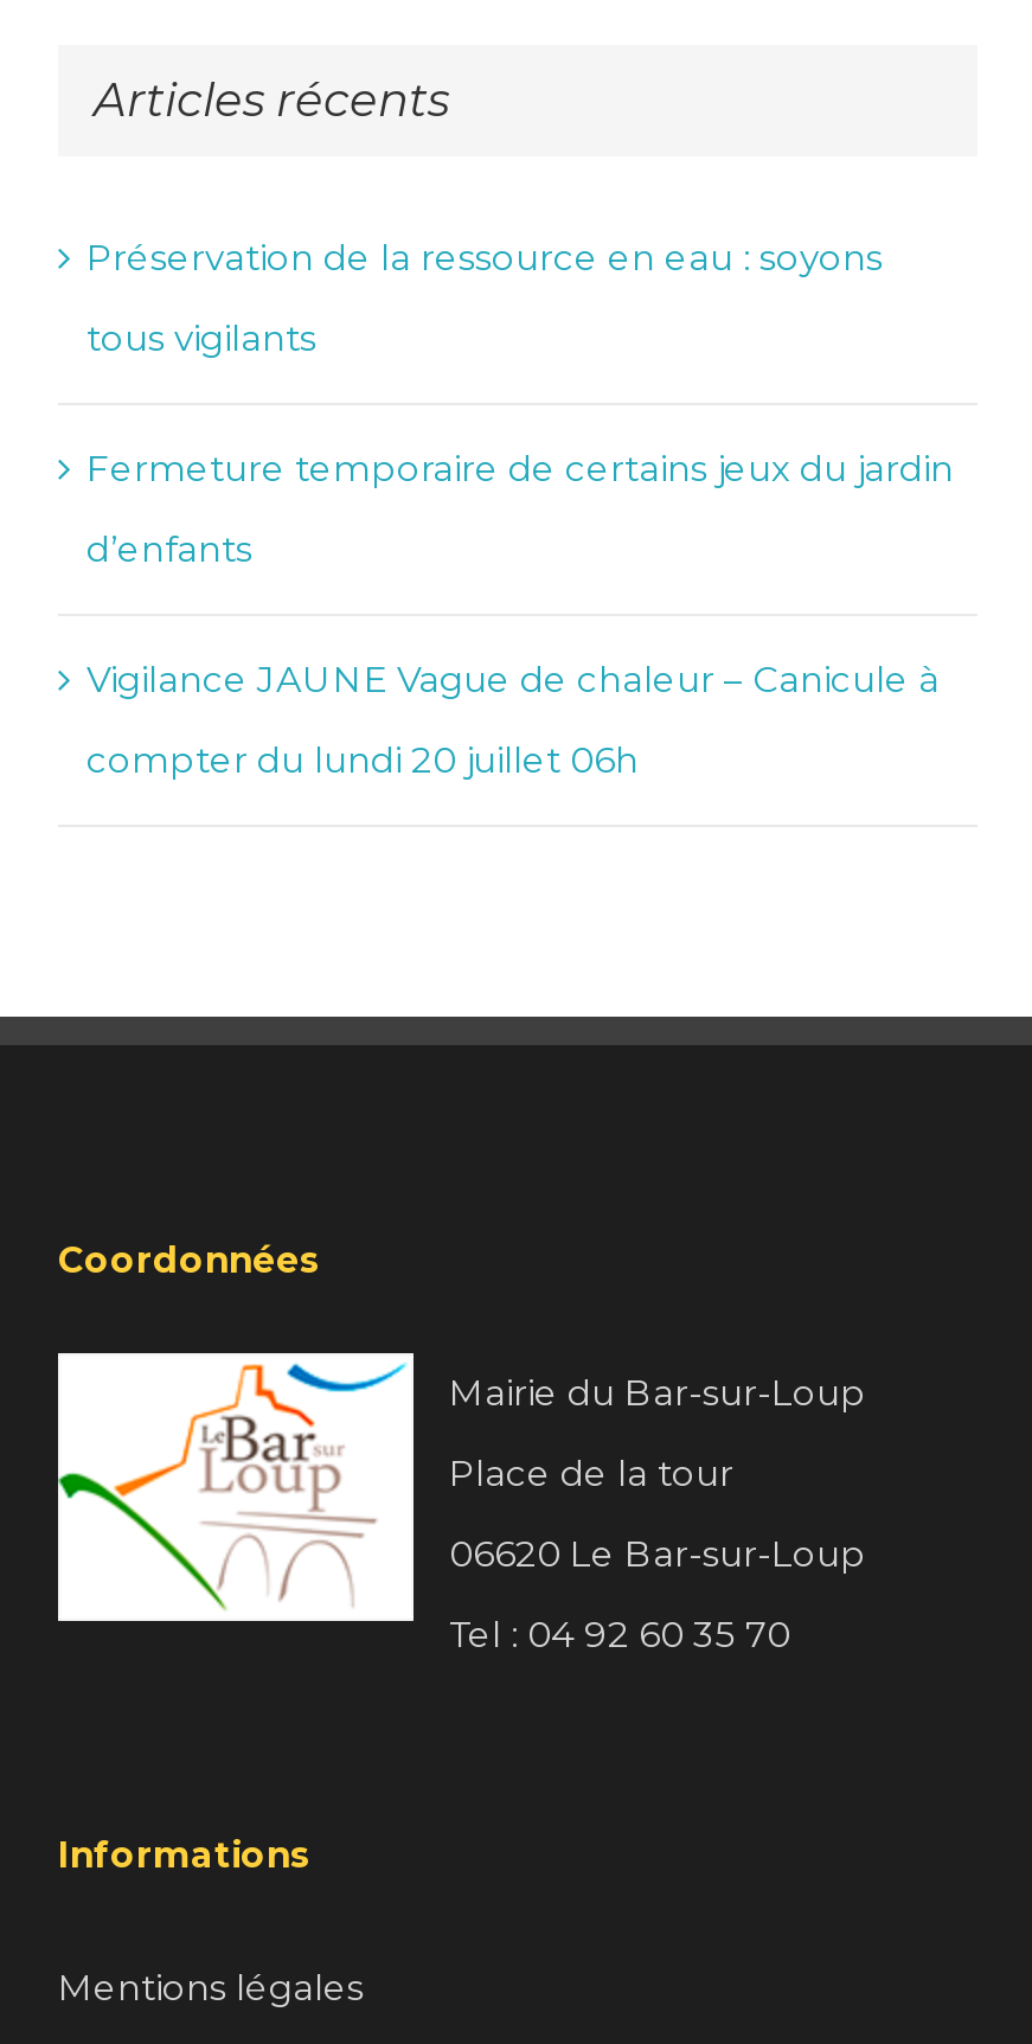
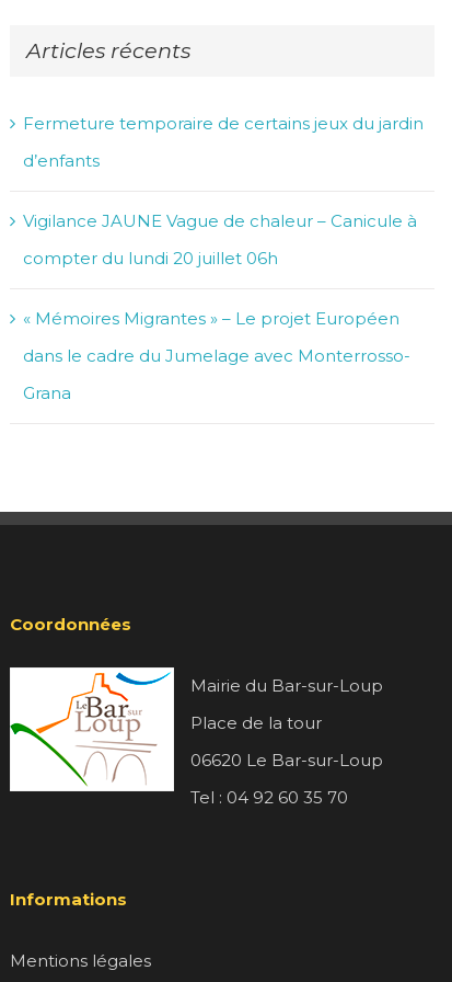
- Préservation de la ressource en eau : soyons
- tous vigilants

moved up: Fermeture temporaire de certains jeux du jardin | d’enfants | Vigilance JAUNE Vague de chaleur – Canicule à | compter du lundi 20 juillet 06h

+ « Mémoires Migrantes » – Le projet Européen
+ dans le cadre du Jumelage avec Monterrosso-
+ Grana
